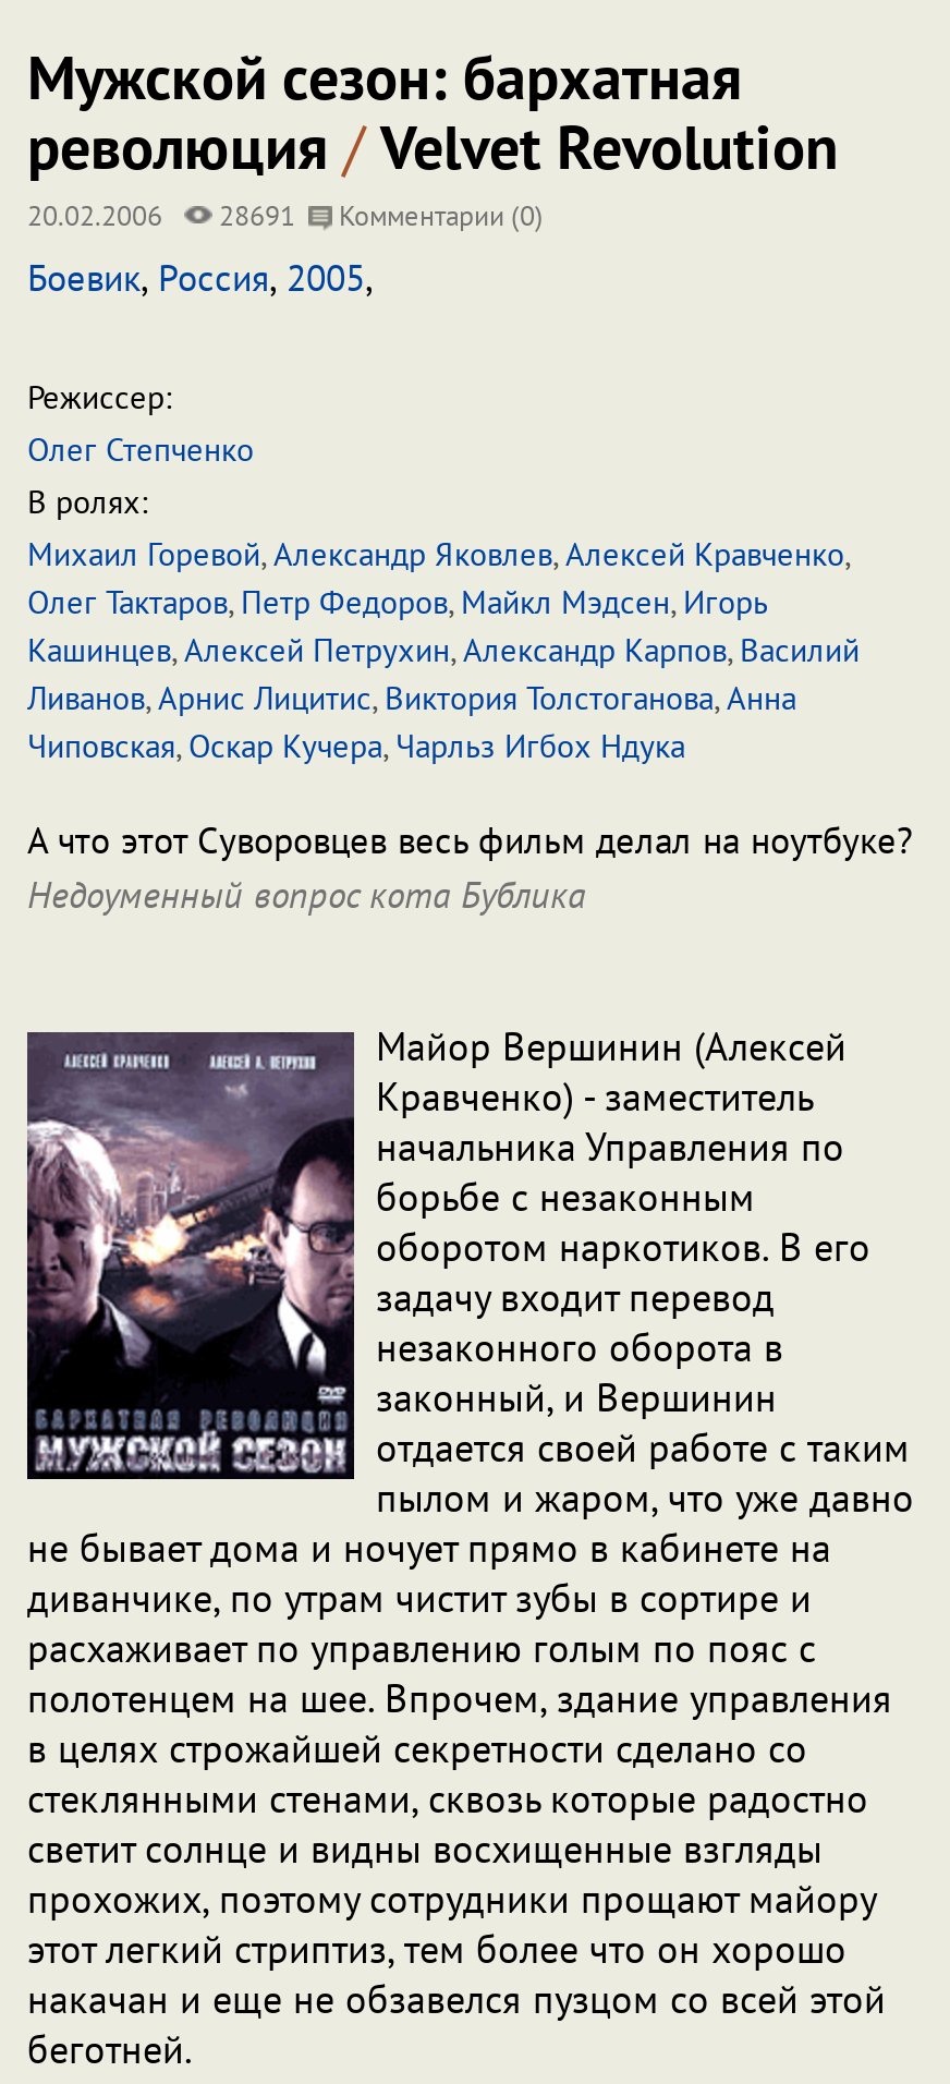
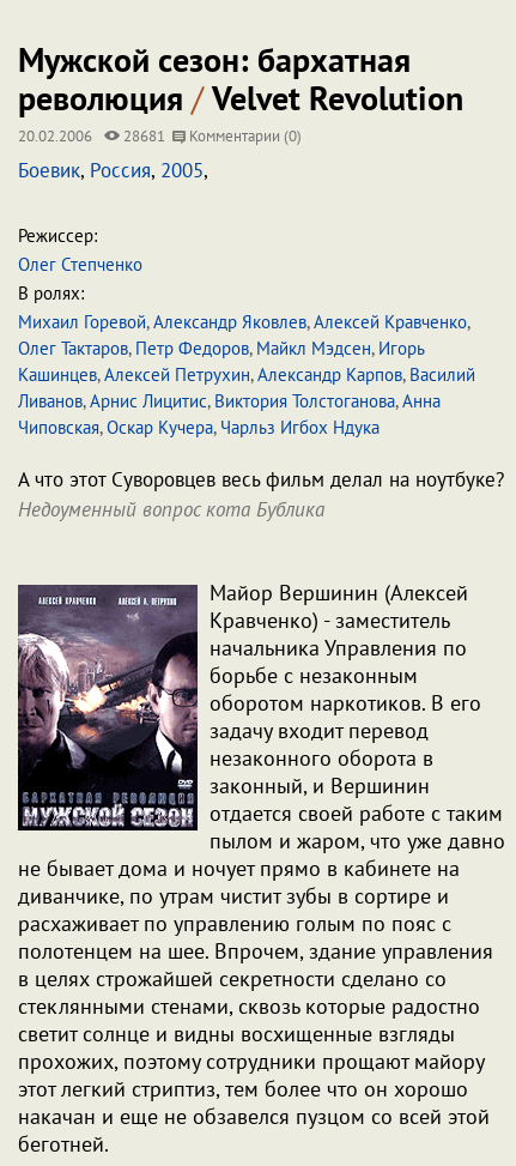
- 28691
+ 28681
